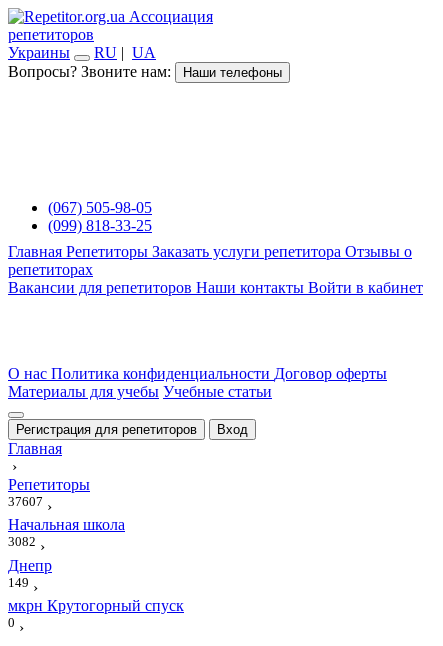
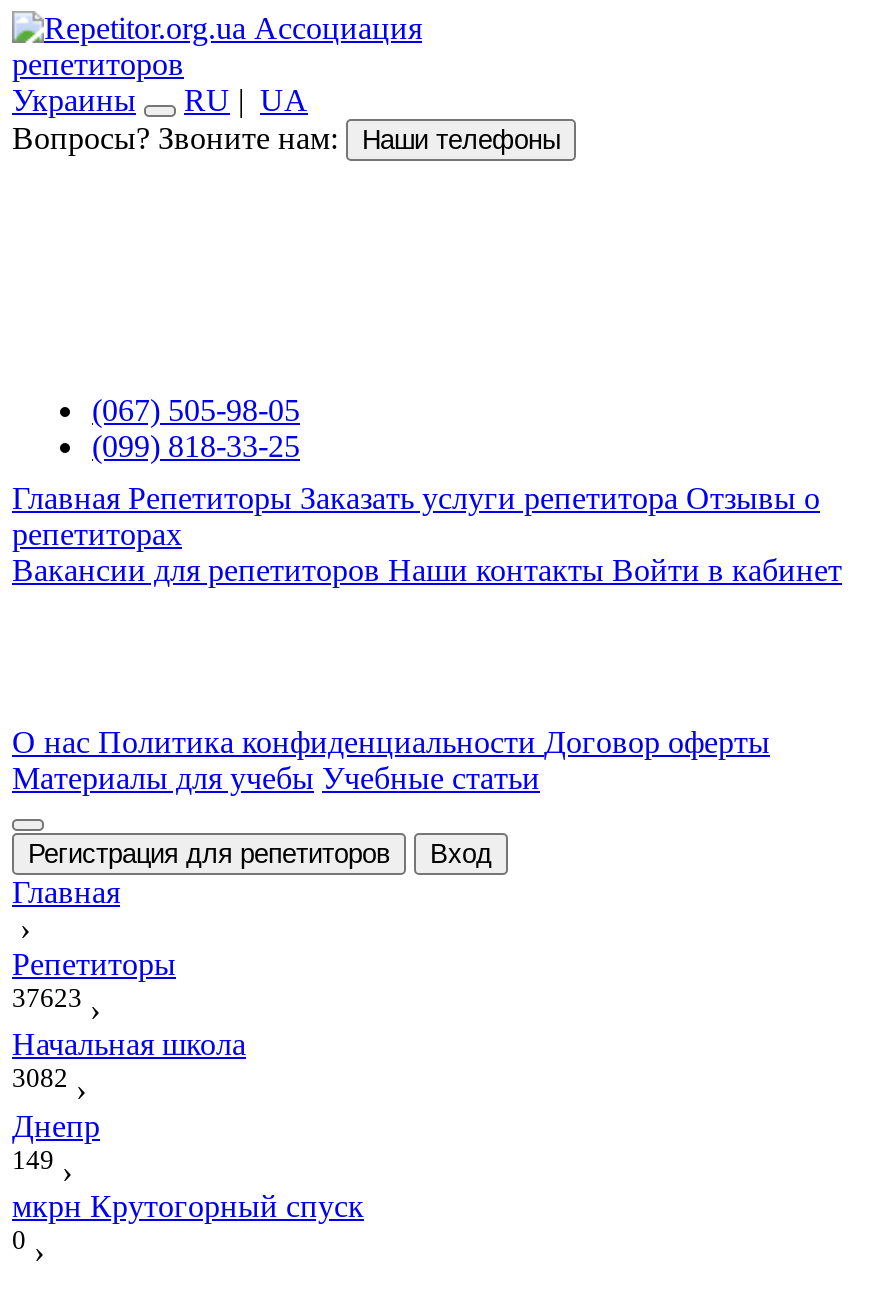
- 37607 ›
+ 37623 ›
